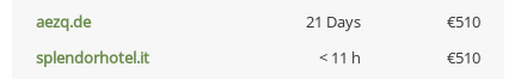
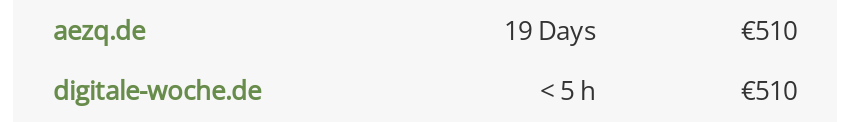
- 21 Days
+ 19 Days

- splendorhotel.it
- < 11 h
+ digitale-woche.de
+ < 5 h
